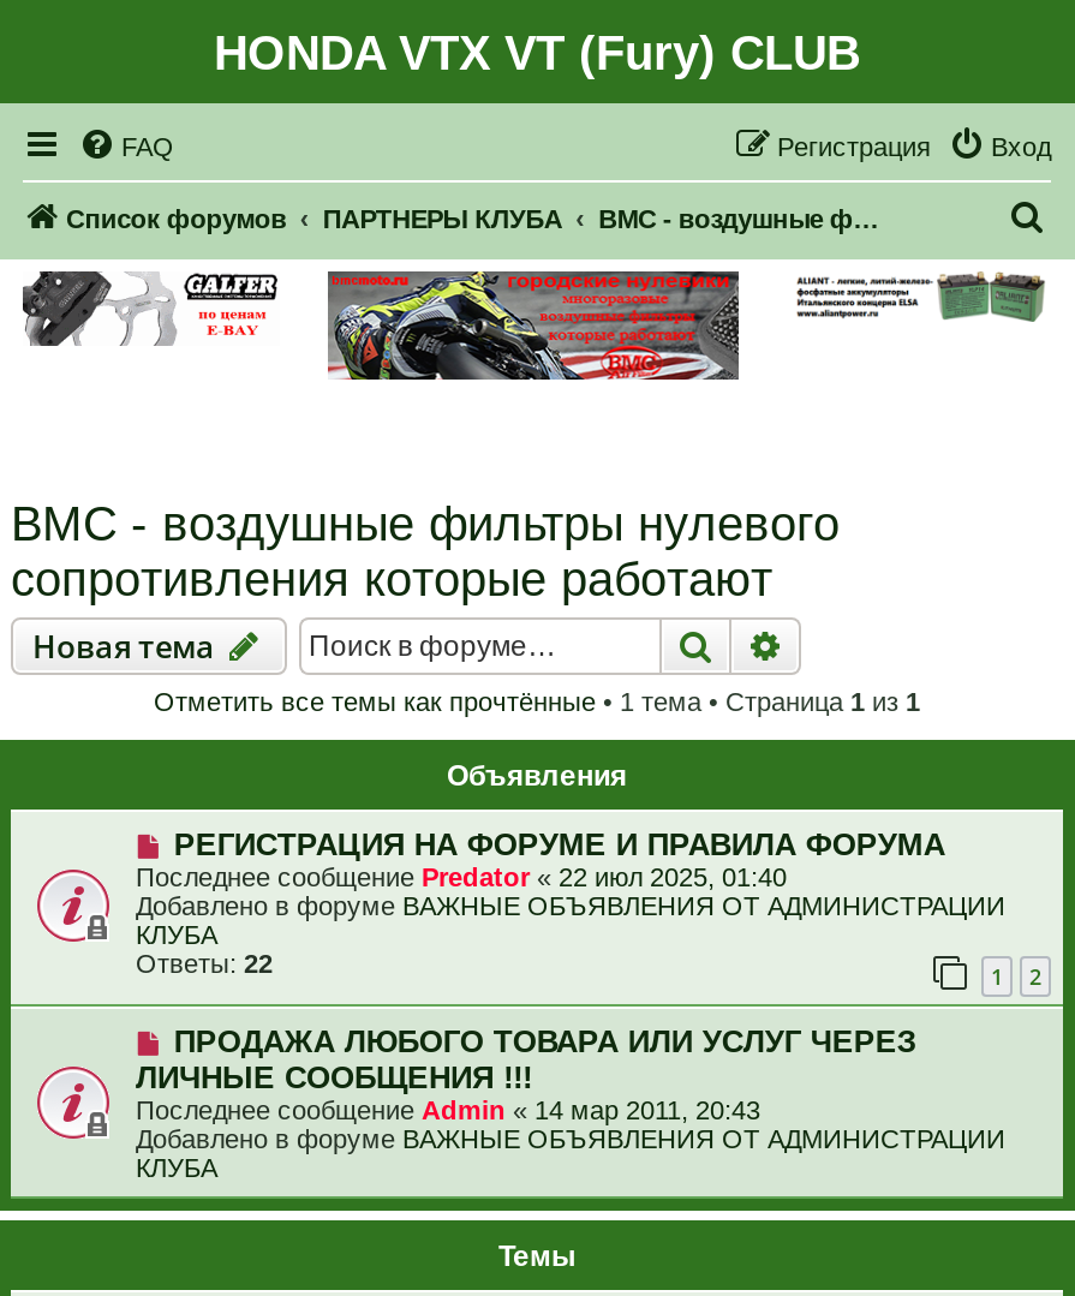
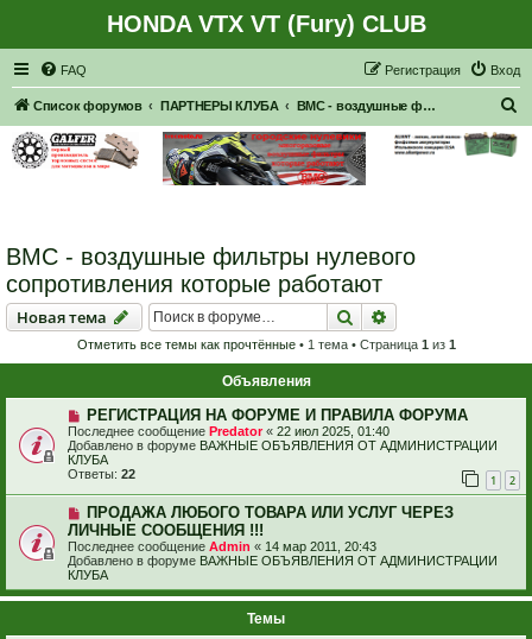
- [image]
+ [image]
